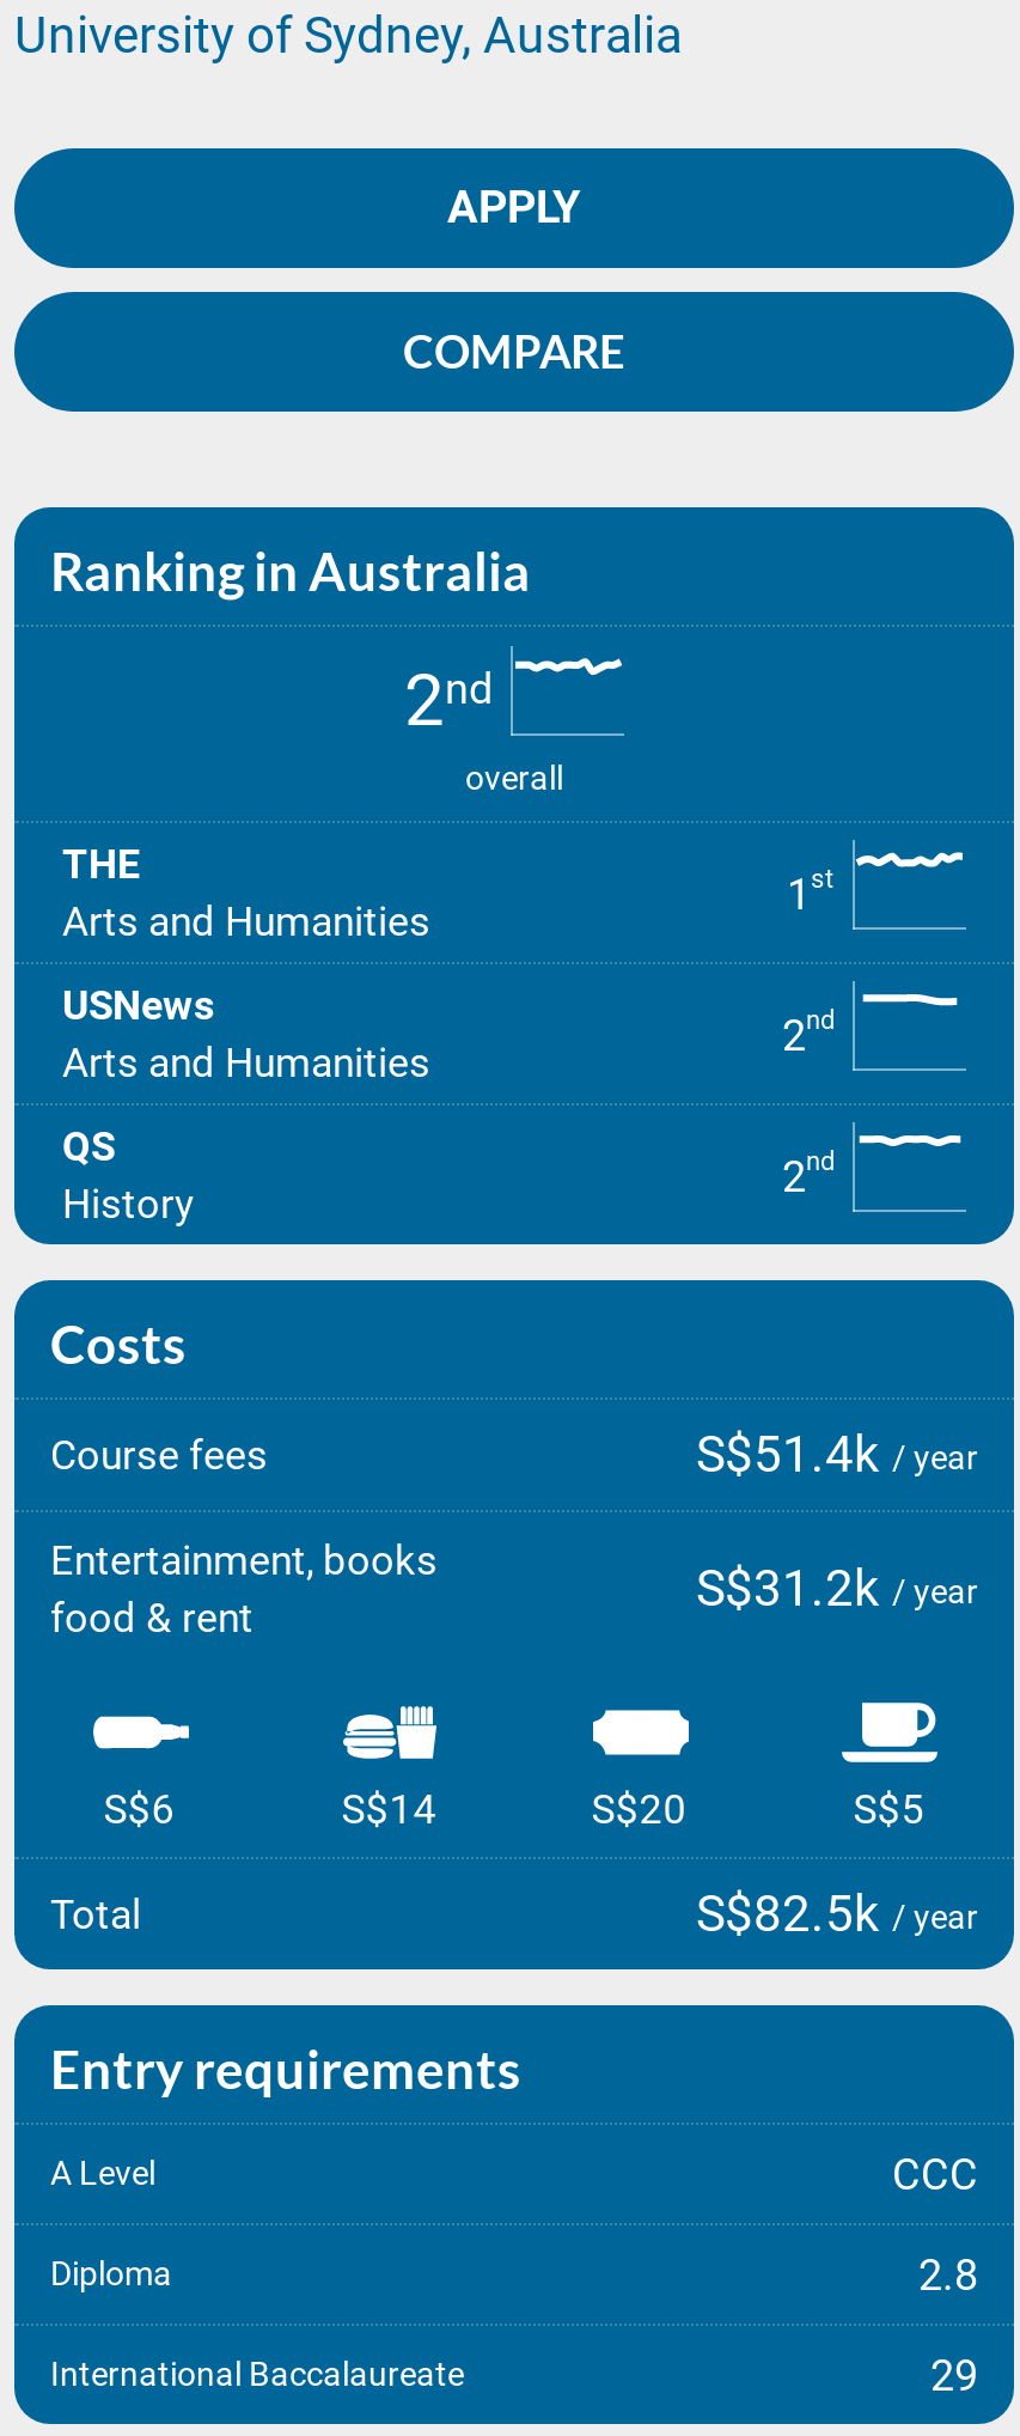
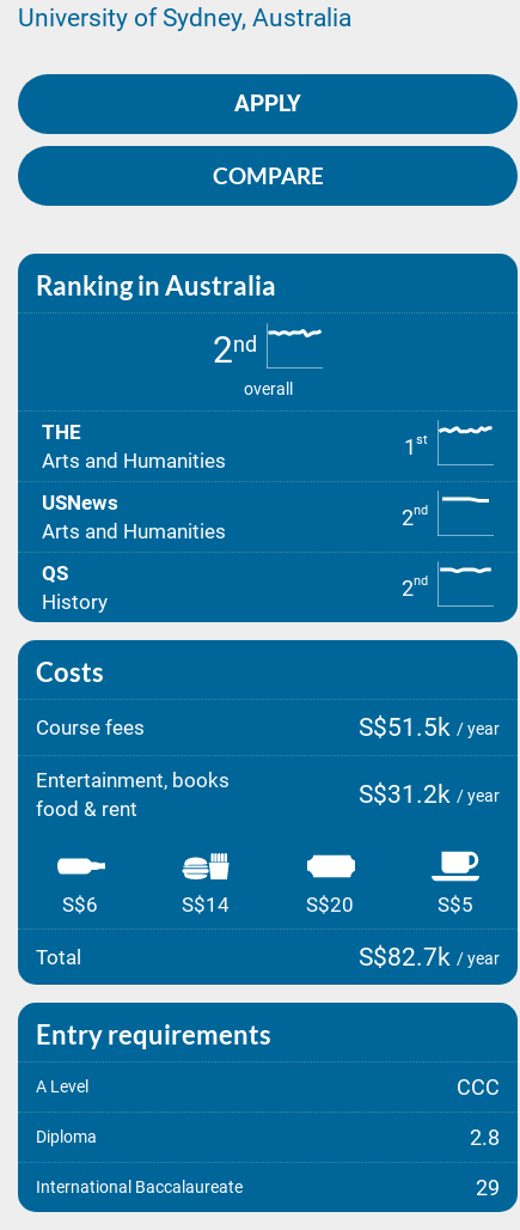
- S$51.4k / year
+ S$51.5k / year

- S$82.5k / year
+ S$82.7k / year
